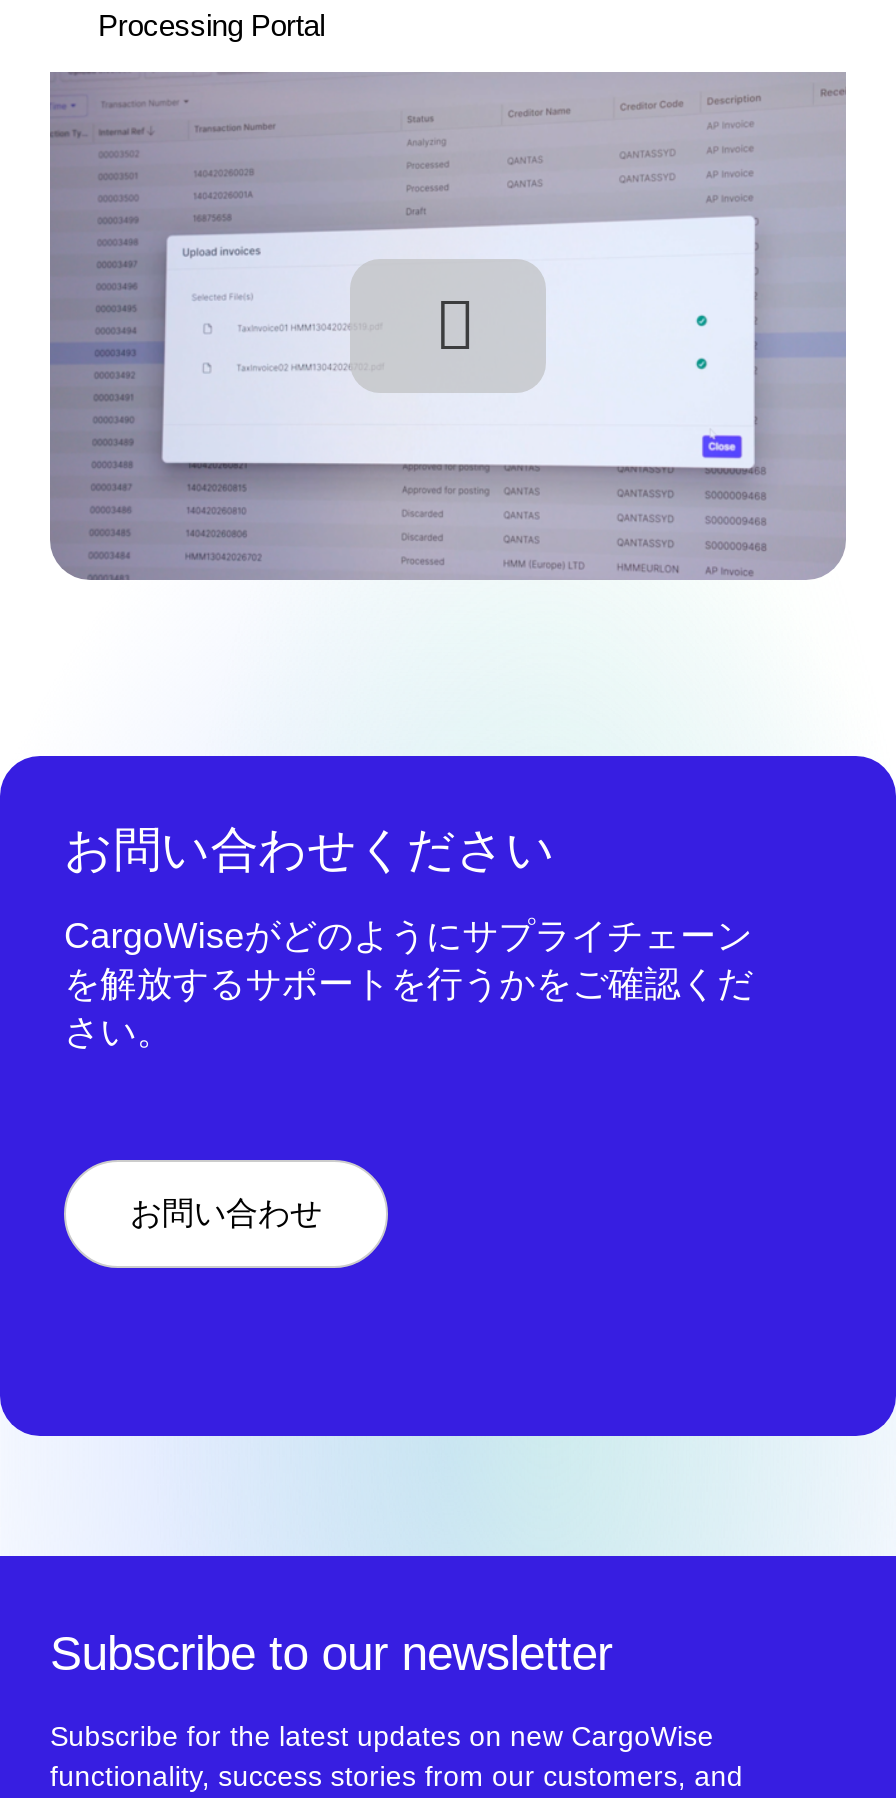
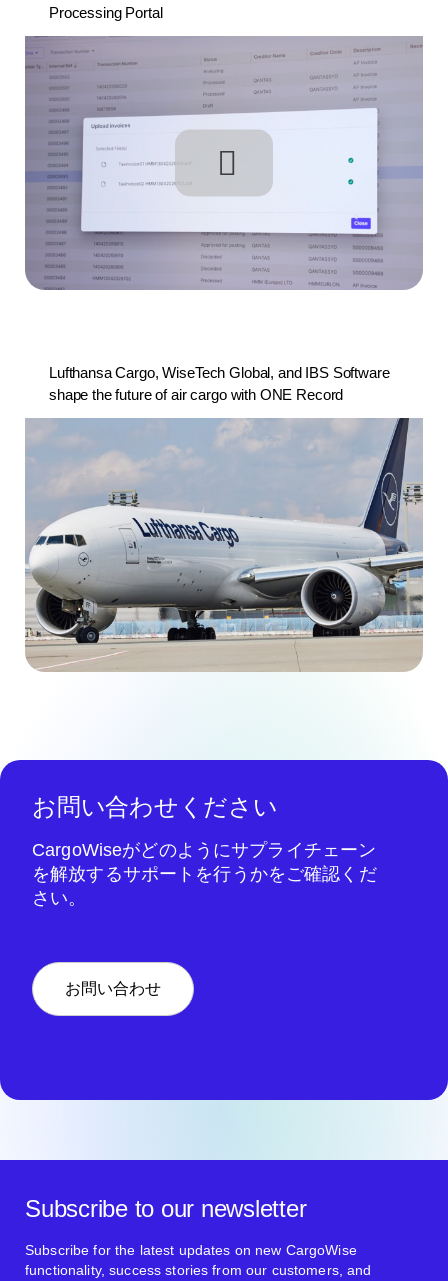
+ [image]

+ Lufthansa Cargo, WiseTech Global, and IBS Software
+ shape the future of air cargo with ONE Record
